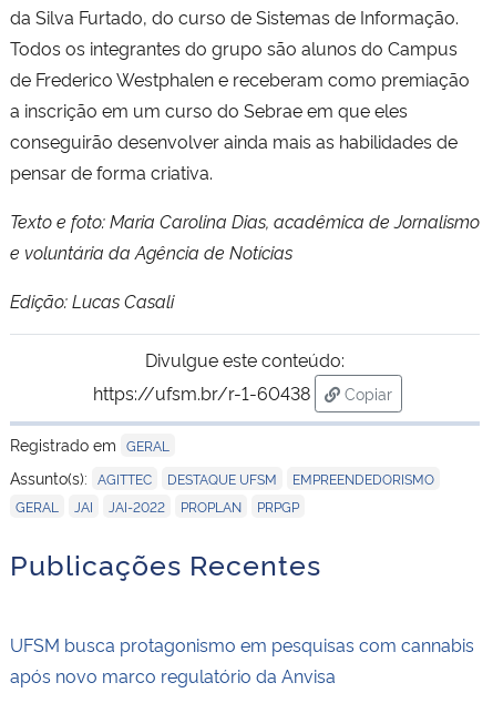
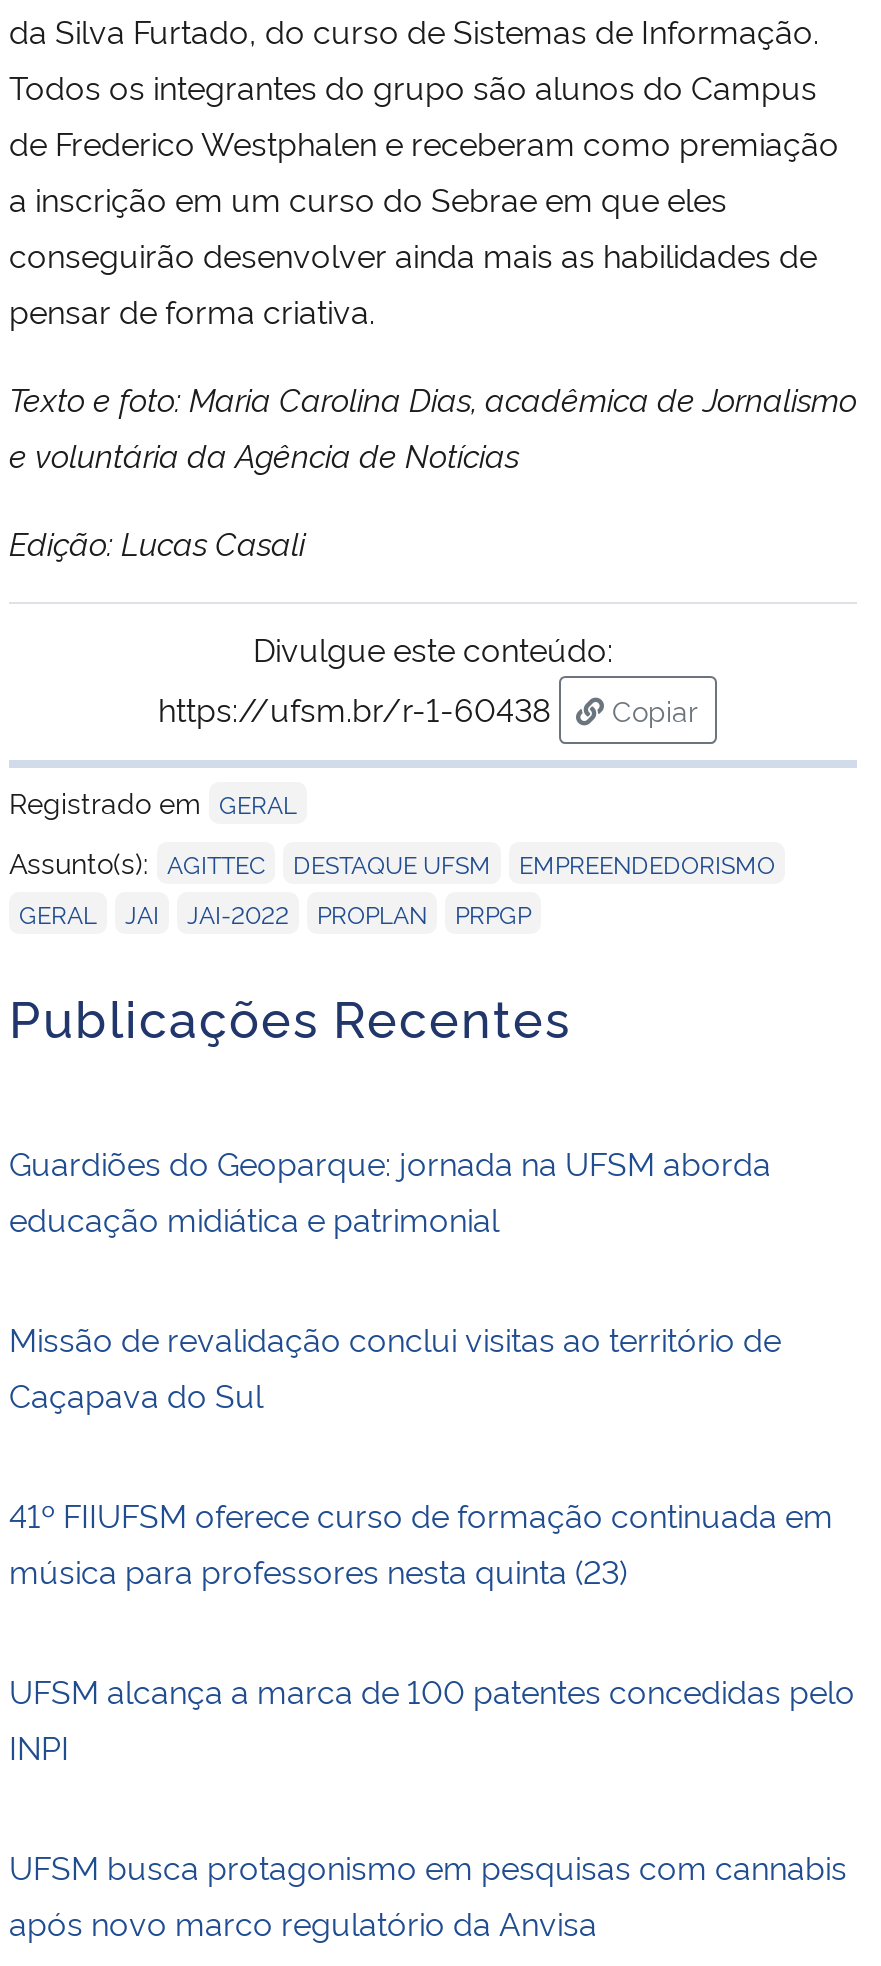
+ Guardiões do Geoparque: jornada na UFSM aborda
+ educação midiática e patrimonial
+ Missão de revalidação conclui visitas ao território de
+ Caçapava do Sul
+ 41º FIIUFSM oferece curso de formação continuada em
+ música para professores nesta quinta (23)
+ UFSM alcança a marca de 100 patentes concedidas pelo
+ INPI
